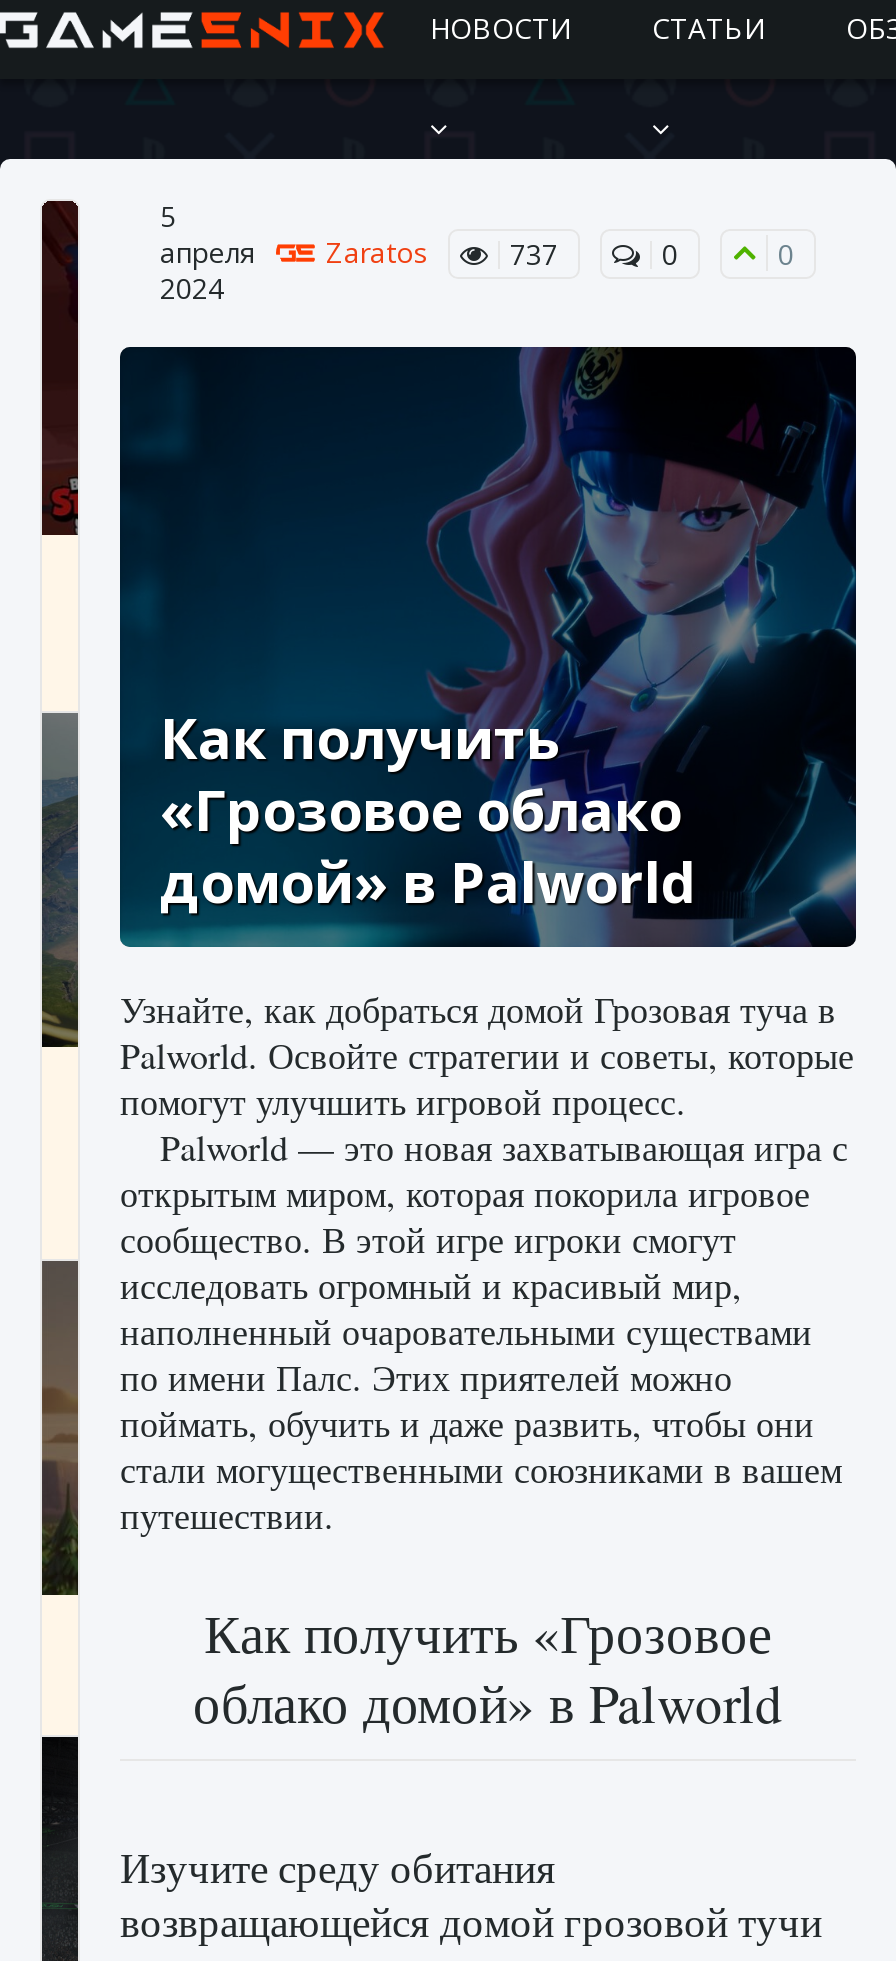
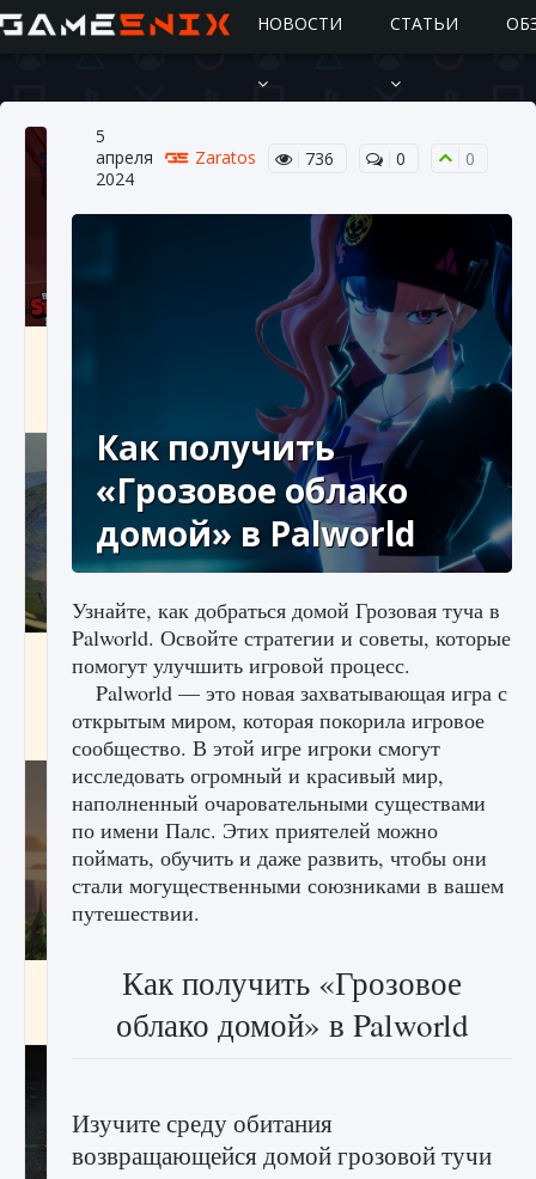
- 737
+ 736
